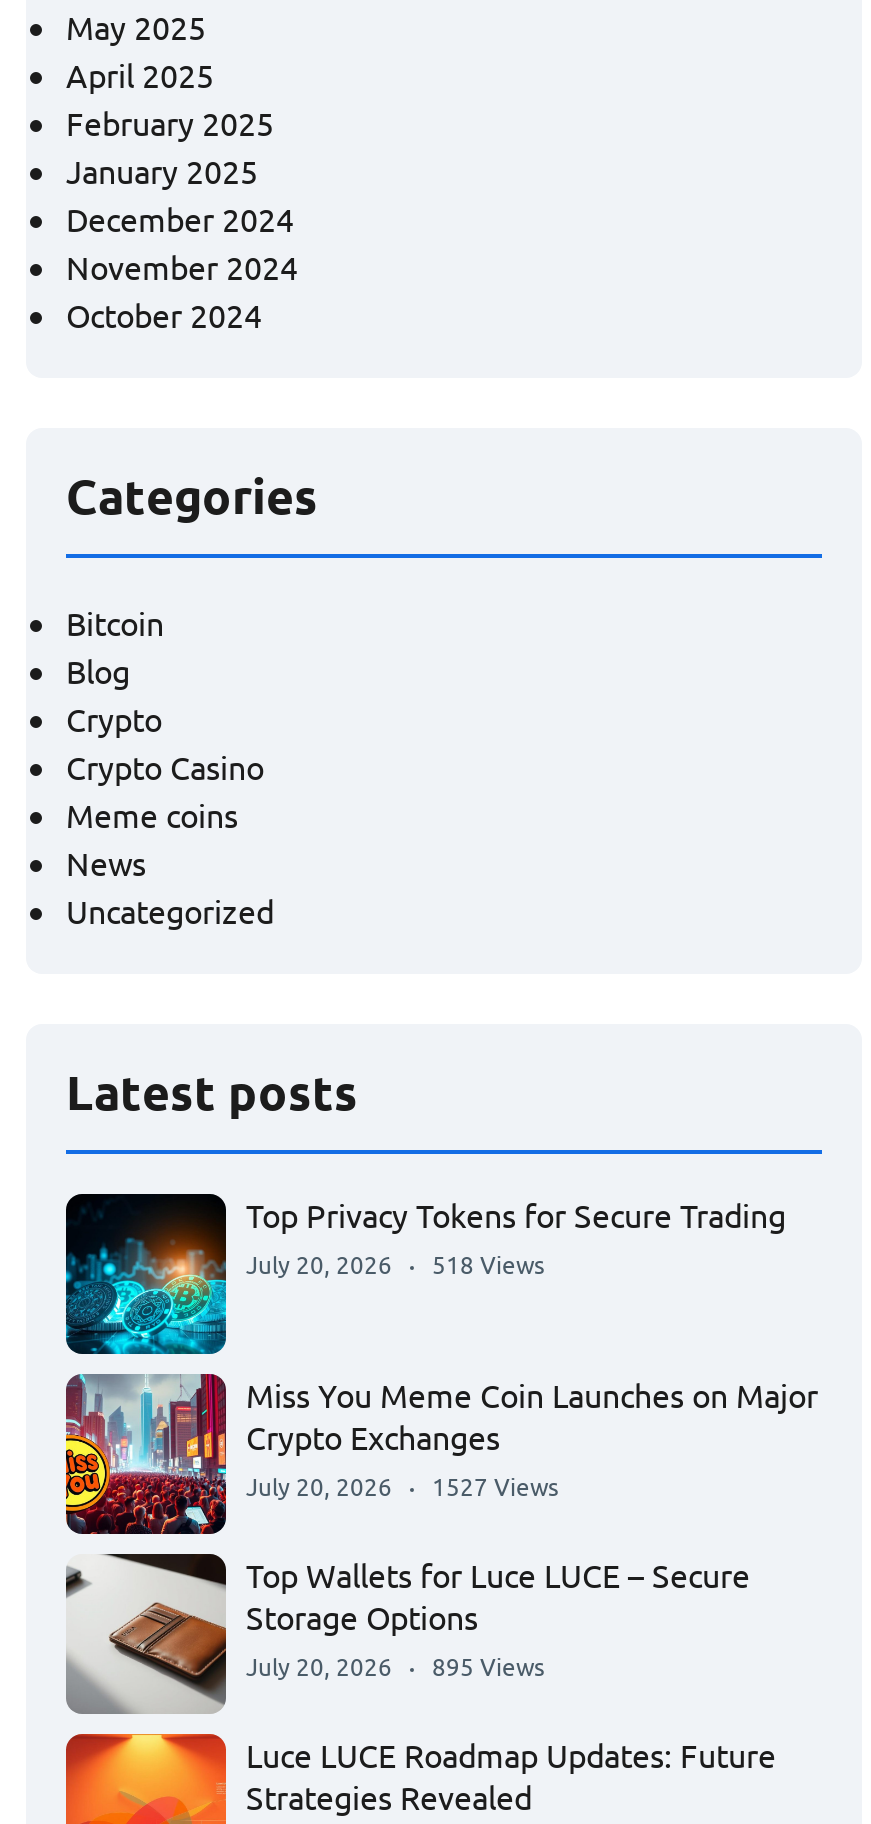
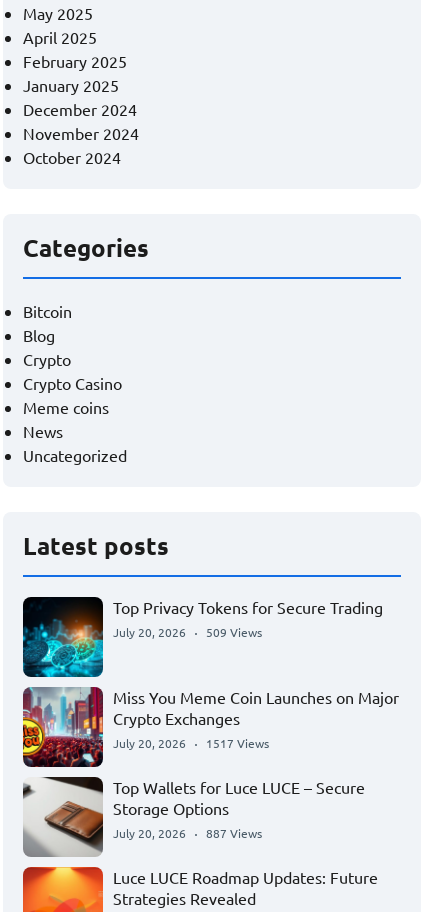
- July 20, 2026 518 Views
+ July 20, 2026 509 Views

- July 20, 2026 1527 Views
+ July 20, 2026 1517 Views

- July 20, 2026 895 Views
+ July 20, 2026 887 Views
